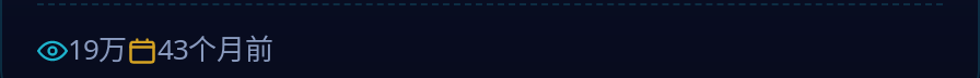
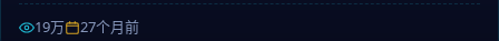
- 19万 43个月前
+ 19万 27个月前
